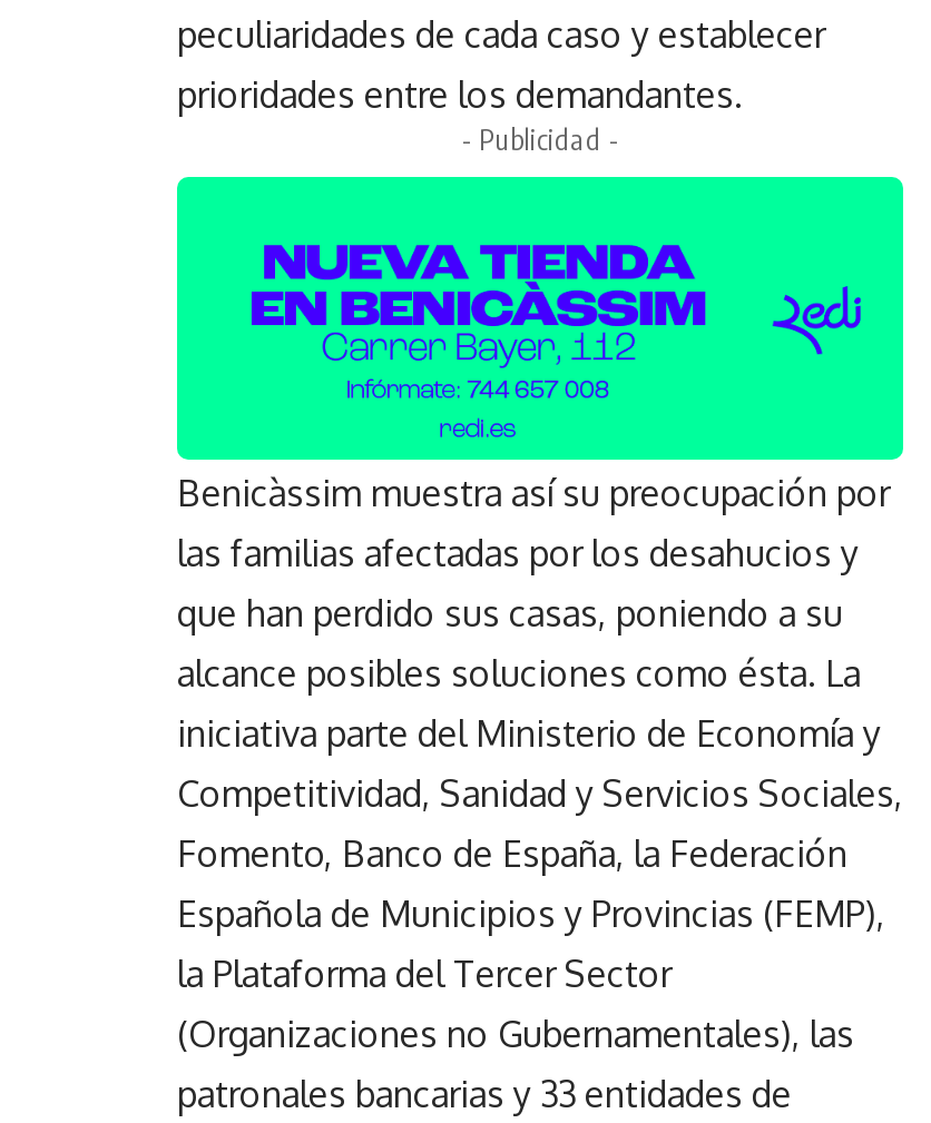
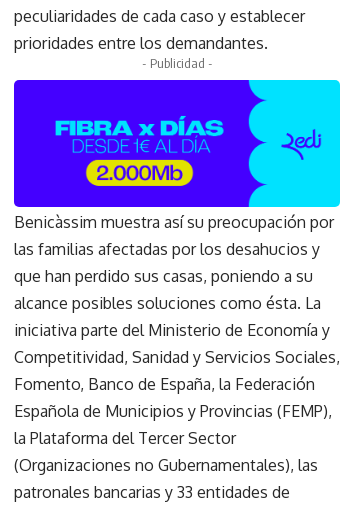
- [image]
+ [image]
